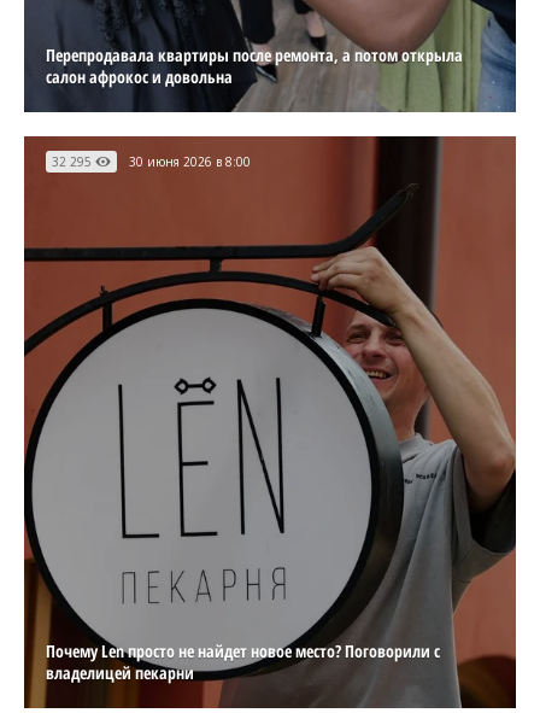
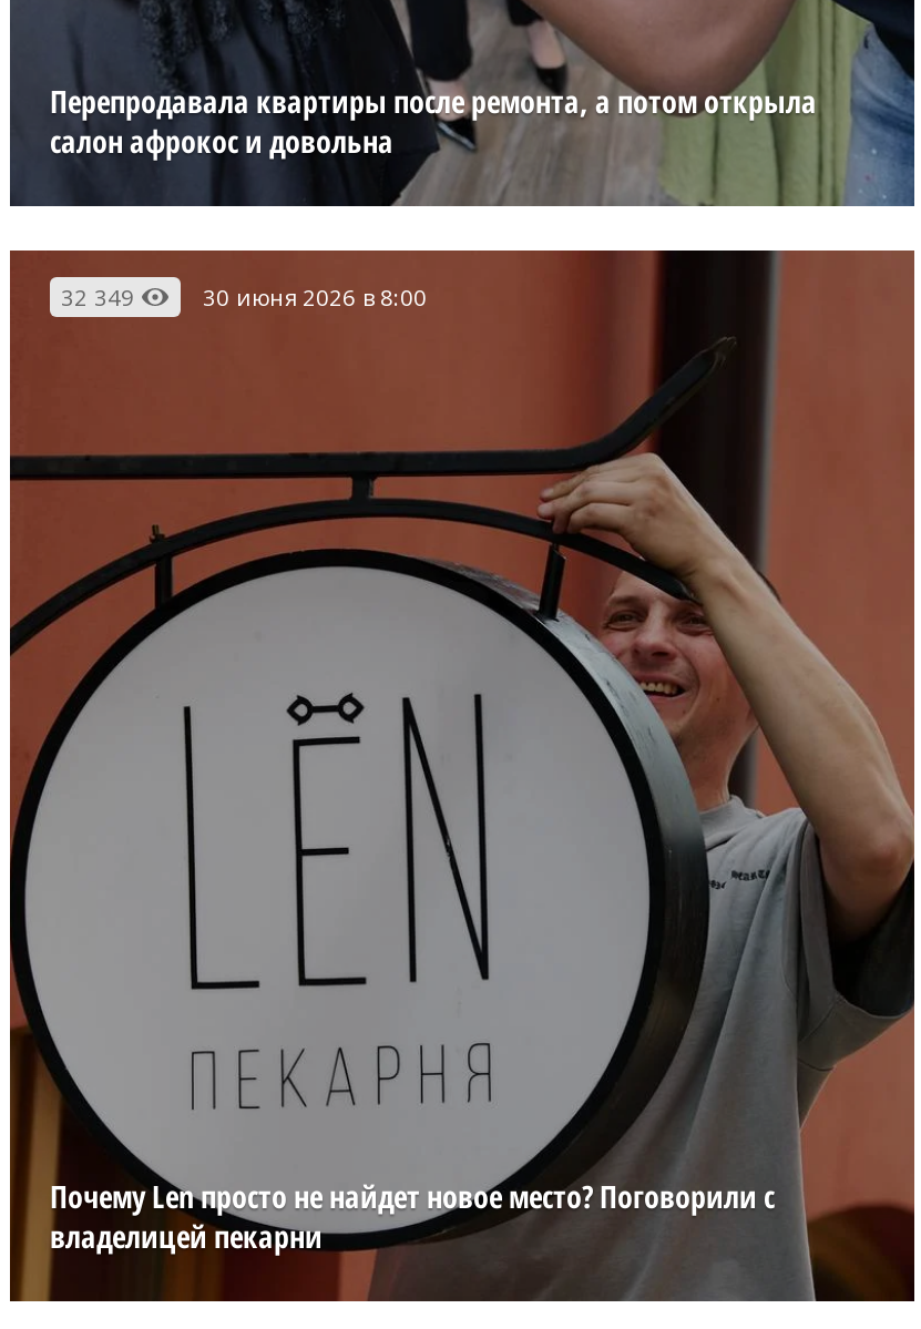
- 32 295 30 июня 2026 в 8:00
+ 32 349 30 июня 2026 в 8:00
